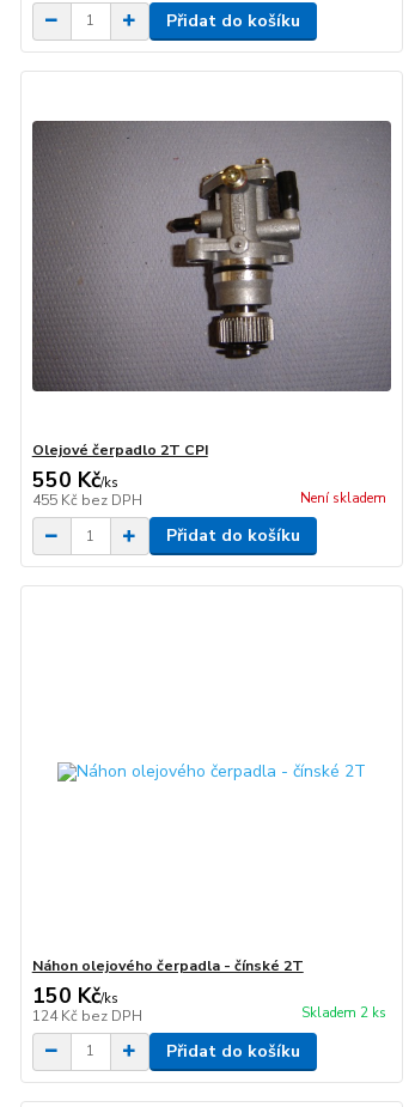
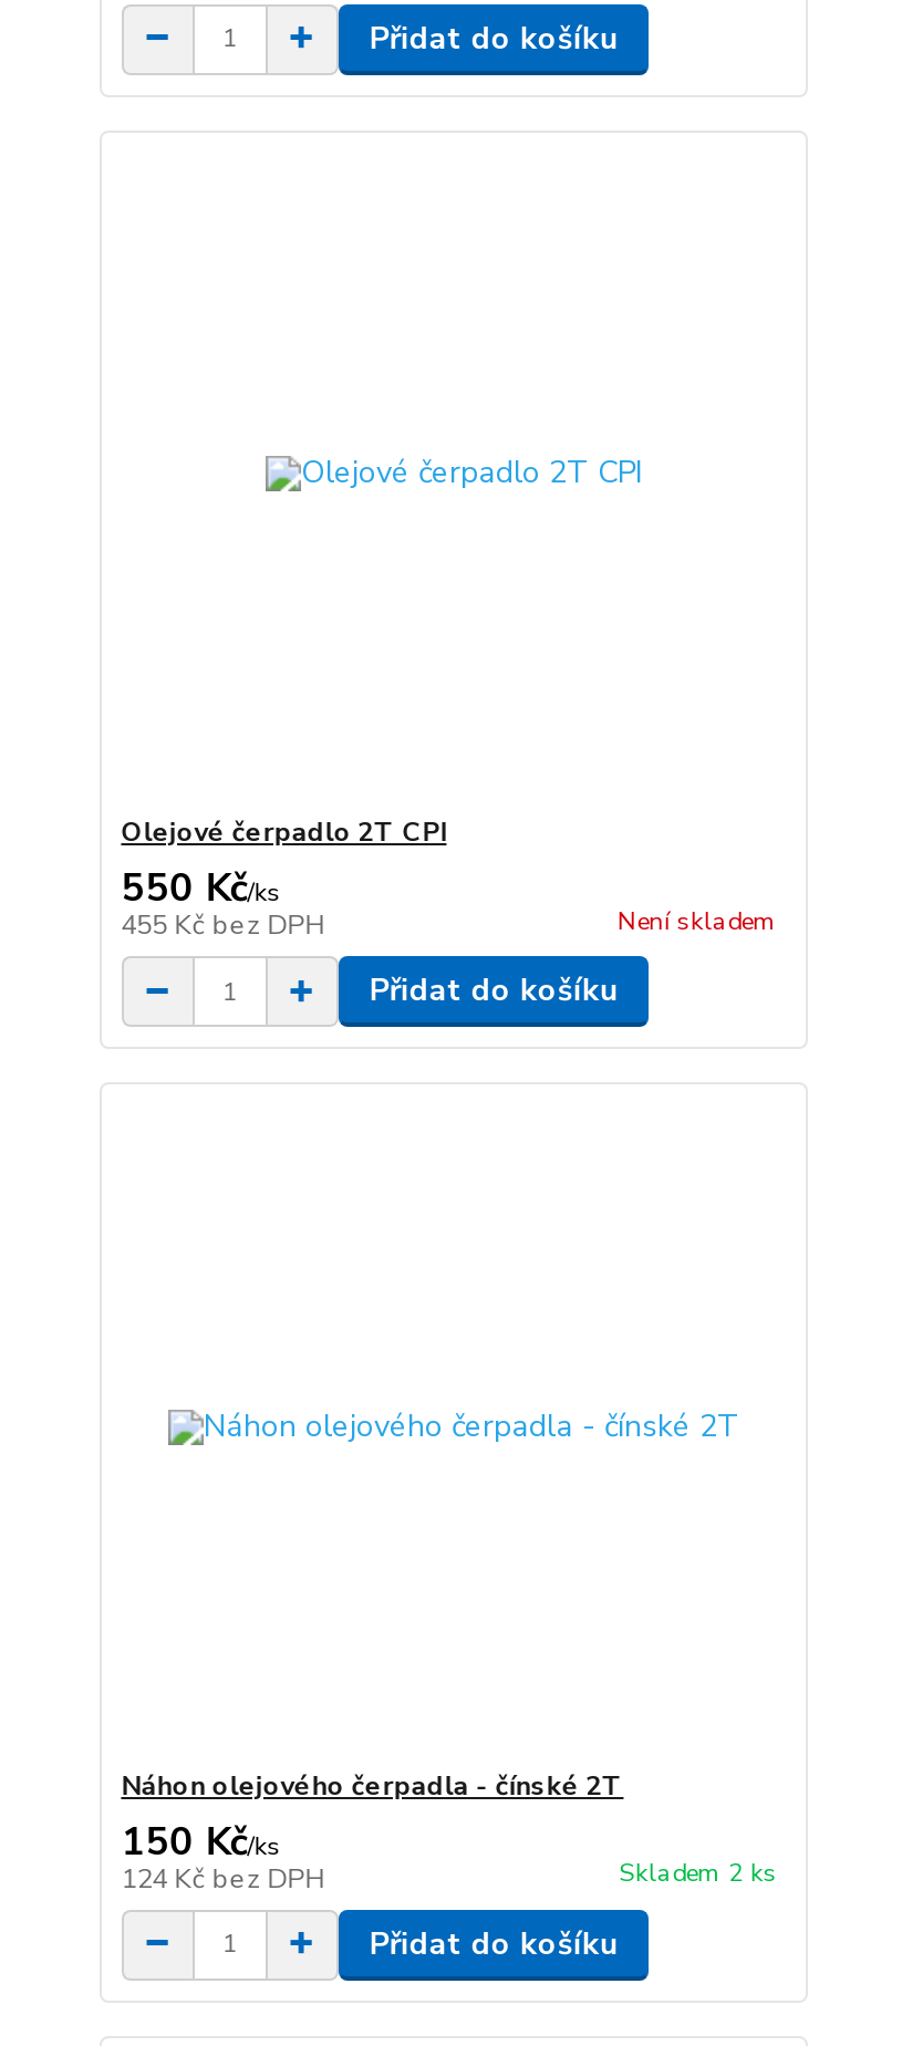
- [image]
